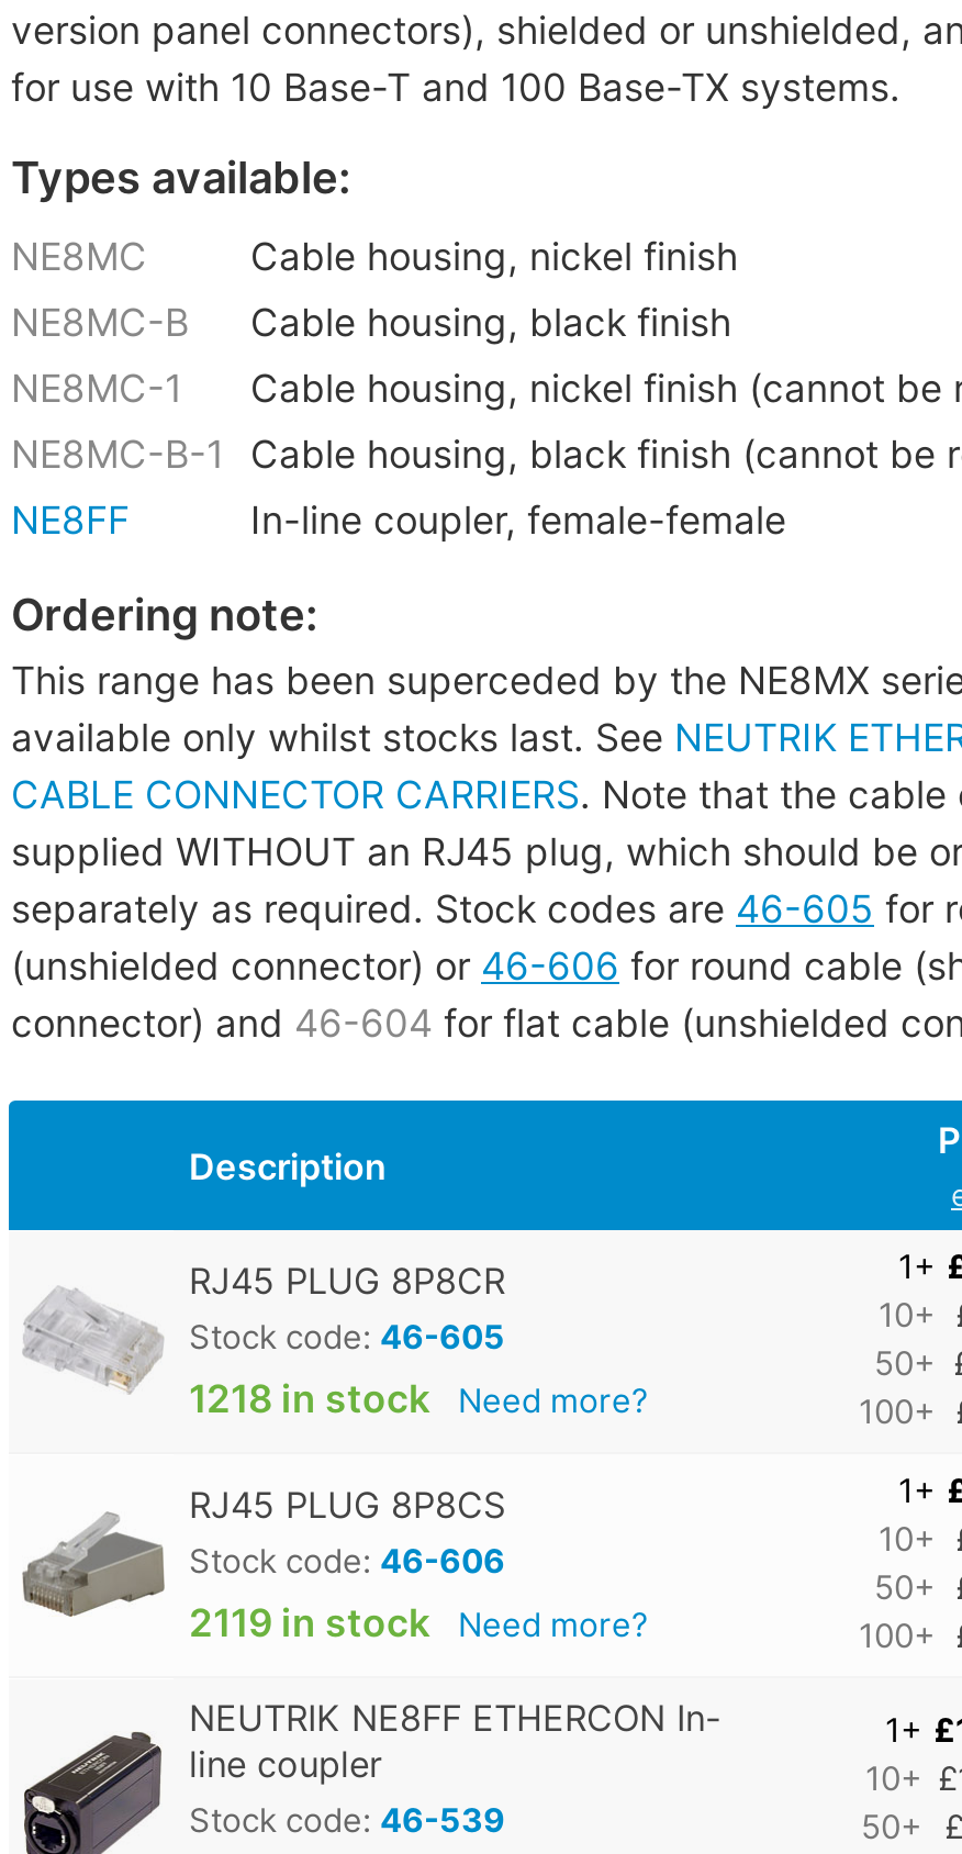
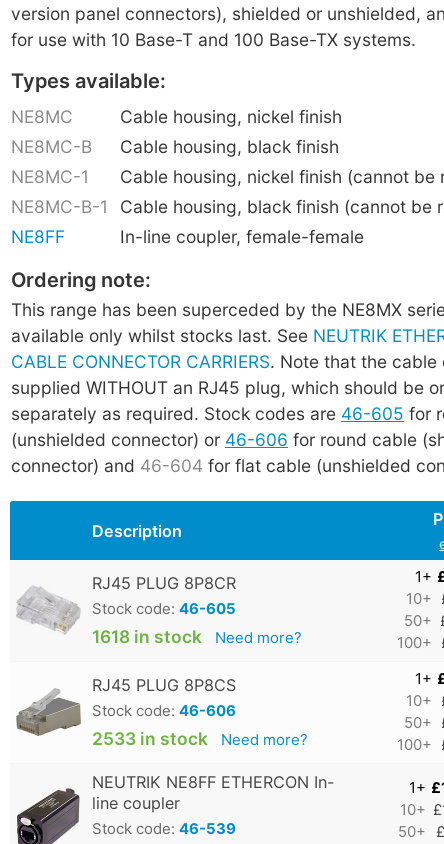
- 1218 in stock Need more?
+ 1618 in stock Need more?

- 2119 in stock Need more?
+ 2533 in stock Need more?
